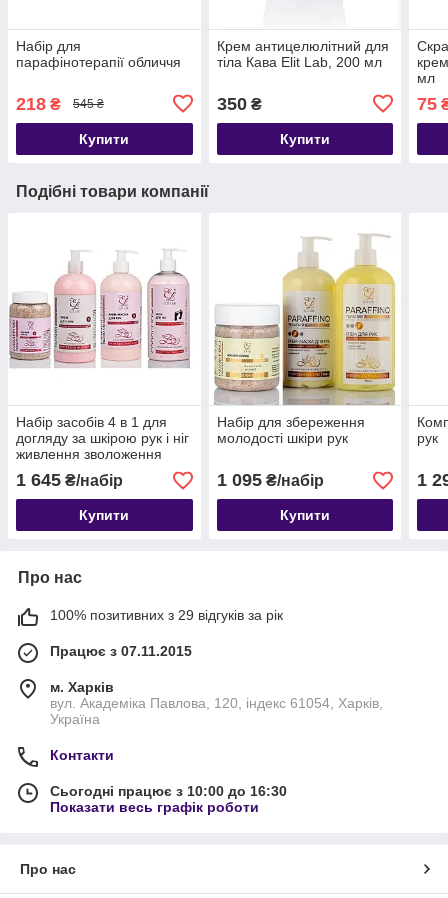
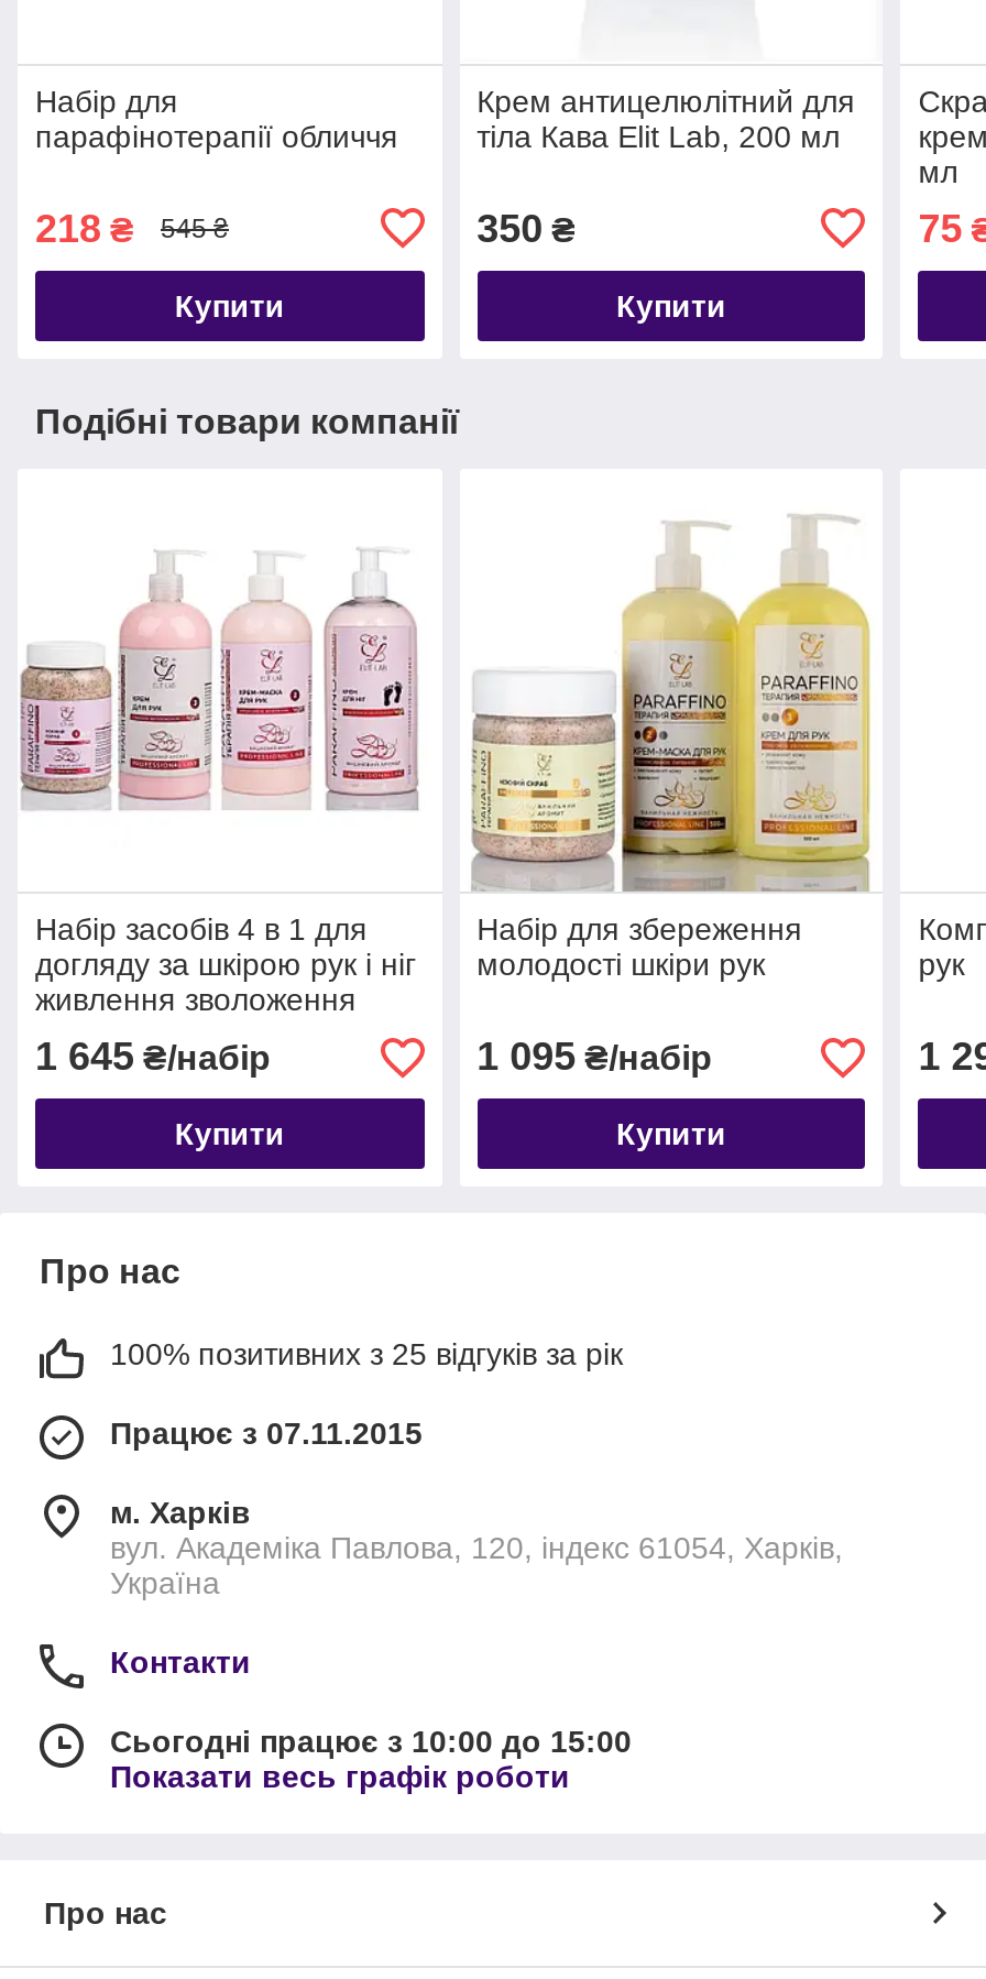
- 100% позитивних з 29 відгуків за рік
+ 100% позитивних з 25 відгуків за рік

- Сьогодні працює з 10:00 до 16:30
+ Сьогодні працює з 10:00 до 15:00
